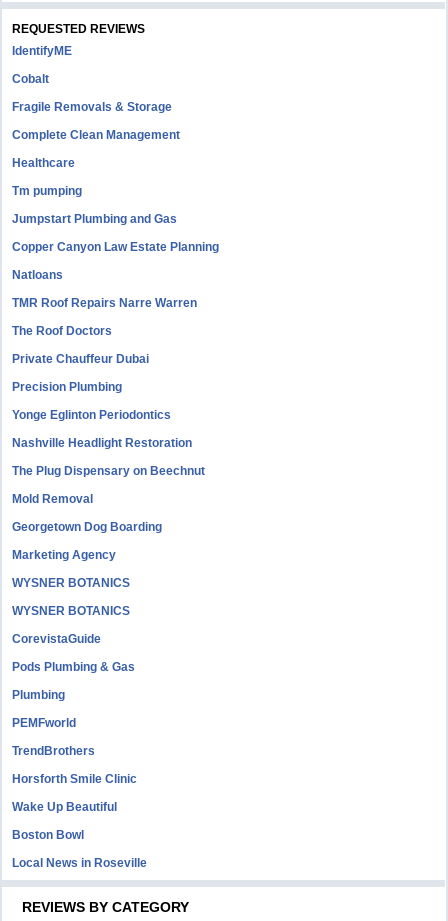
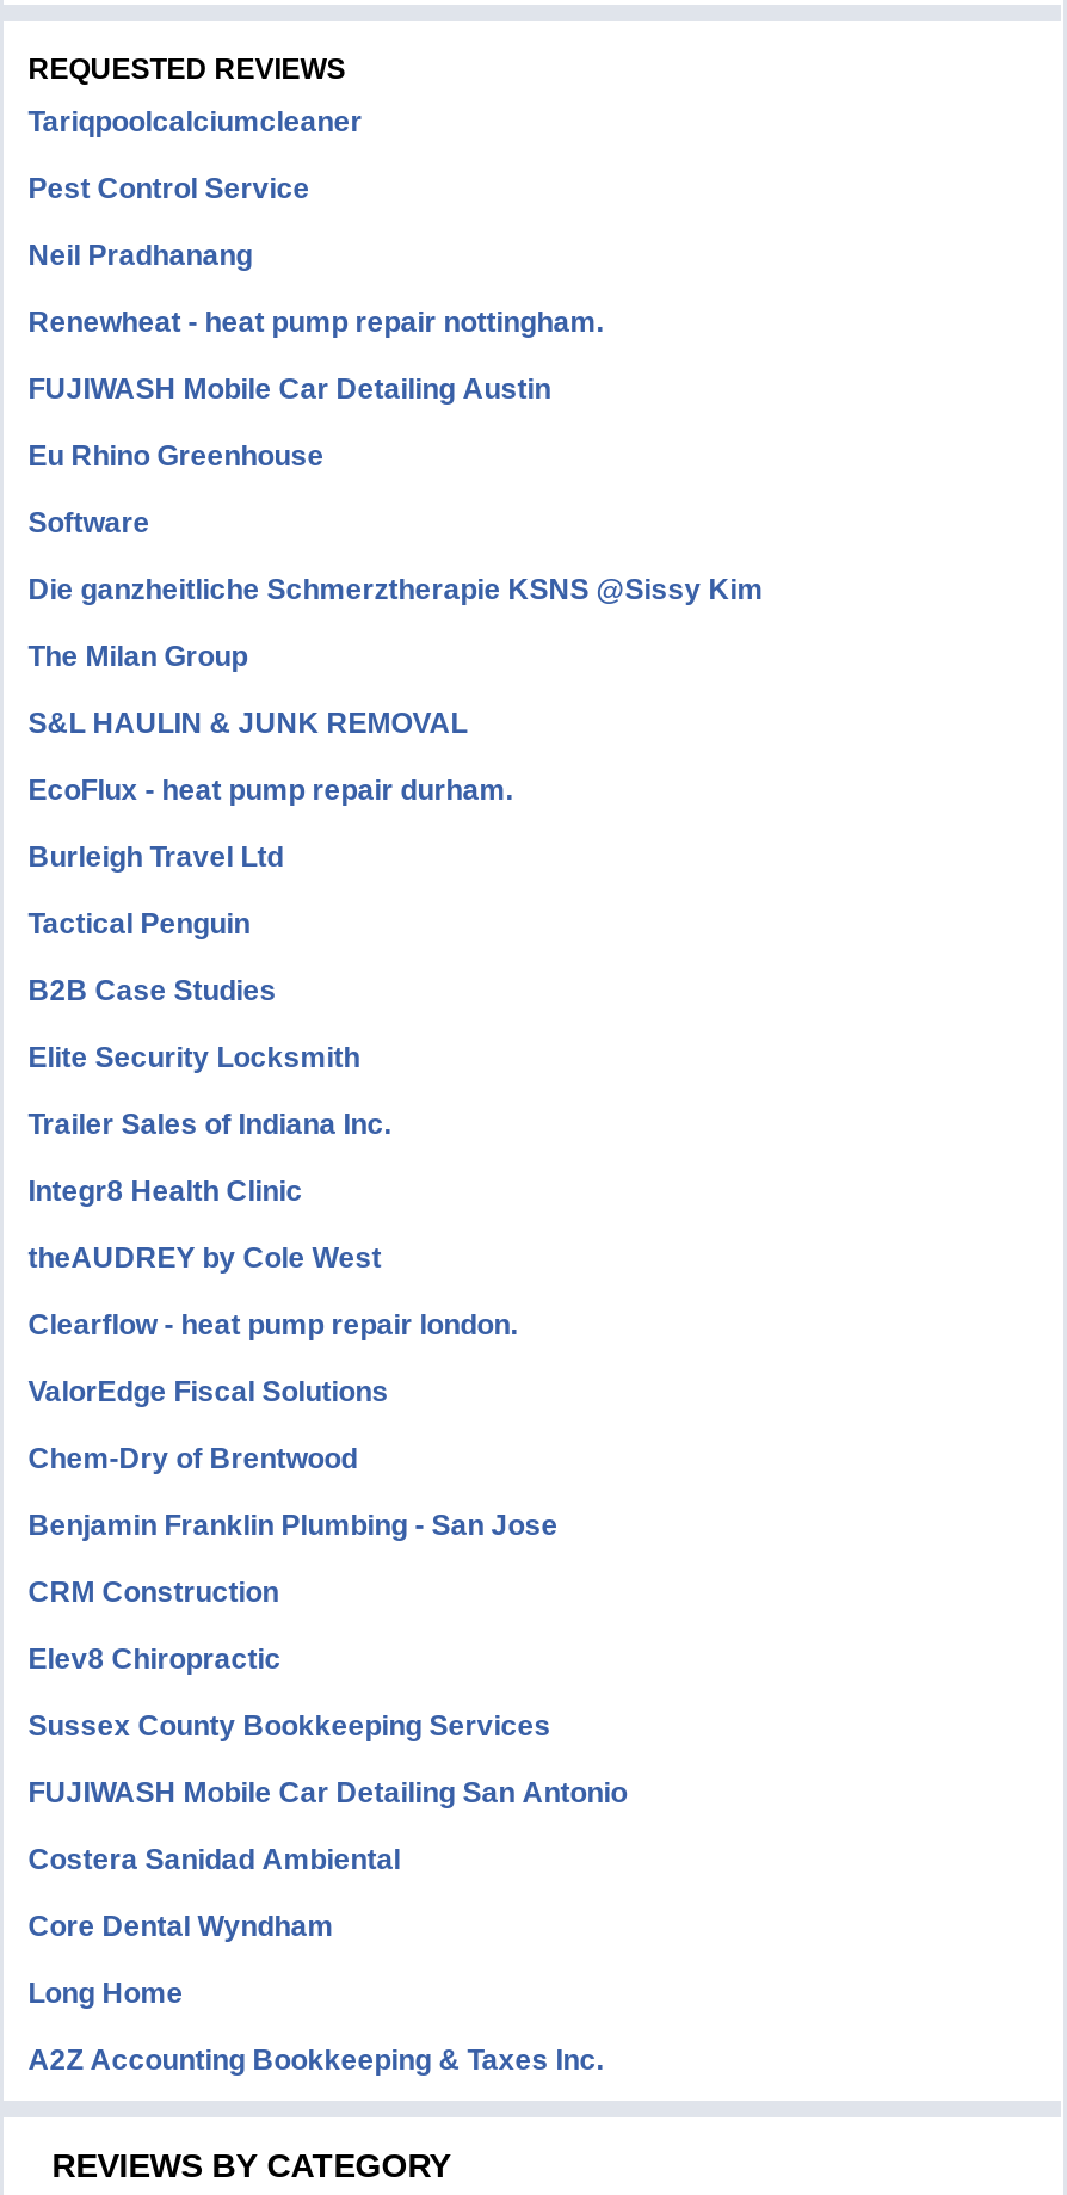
- IdentifyME
+ Tariqpoolcalciumcleaner

- Cobalt
+ Pest Control Service

- Fragile Removals & Storage
+ Neil Pradhanang

- Complete Clean Management
+ Renewheat - heat pump repair nottingham.

- Healthcare
+ FUJIWASH Mobile Car Detailing Austin

- Tm pumping
+ Eu Rhino Greenhouse

- Jumpstart Plumbing and Gas
+ Software

- Copper Canyon Law Estate Planning
+ Die ganzheitliche Schmerztherapie KSNS @Sissy Kim

- Natloans
+ The Milan Group

- TMR Roof Repairs Narre Warren
+ S&L HAULIN & JUNK REMOVAL

- The Roof Doctors
+ EcoFlux - heat pump repair durham.

- Private Chauffeur Dubai
+ Burleigh Travel Ltd

- Precision Plumbing
+ Tactical Penguin

- Yonge Eglinton Periodontics
+ B2B Case Studies

- Nashville Headlight Restoration
+ Elite Security Locksmith

- The Plug Dispensary on Beechnut
+ Trailer Sales of Indiana Inc.

- Mold Removal
+ Integr8 Health Clinic

- Georgetown Dog Boarding
+ theAUDREY by Cole West

- Marketing Agency
+ Clearflow - heat pump repair london.

- WYSNER BOTANICS
+ ValorEdge Fiscal Solutions

- WYSNER BOTANICS
+ Chem-Dry of Brentwood

- CorevistaGuide
+ Benjamin Franklin Plumbing - San Jose

- Pods Plumbing & Gas
+ CRM Construction

- Plumbing
+ Elev8 Chiropractic

- PEMFworld
+ Sussex County Bookkeeping Services

- TrendBrothers
+ FUJIWASH Mobile Car Detailing San Antonio

- Horsforth Smile Clinic
+ Costera Sanidad Ambiental

- Wake Up Beautiful
+ Core Dental Wyndham

- Boston Bowl
+ Long Home

- Local News in Roseville
+ A2Z Accounting Bookkeeping & Taxes Inc.
